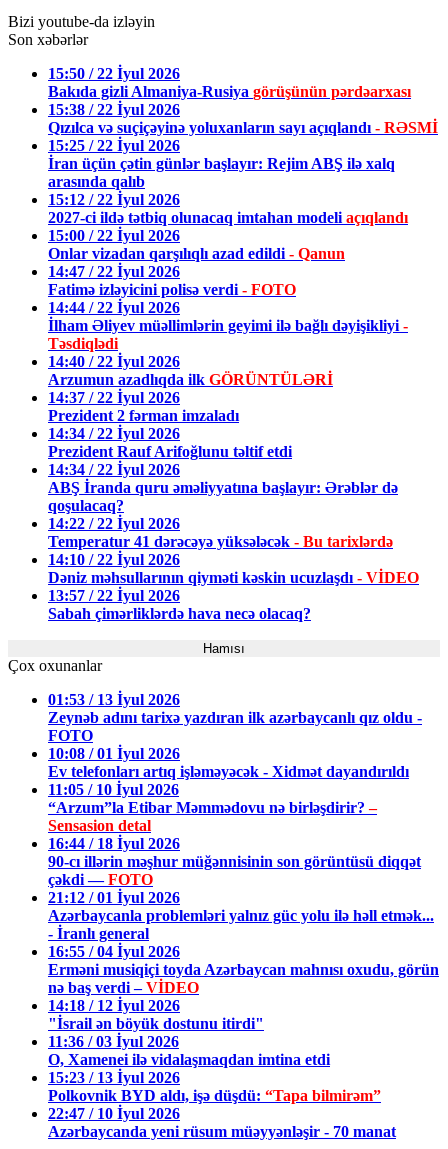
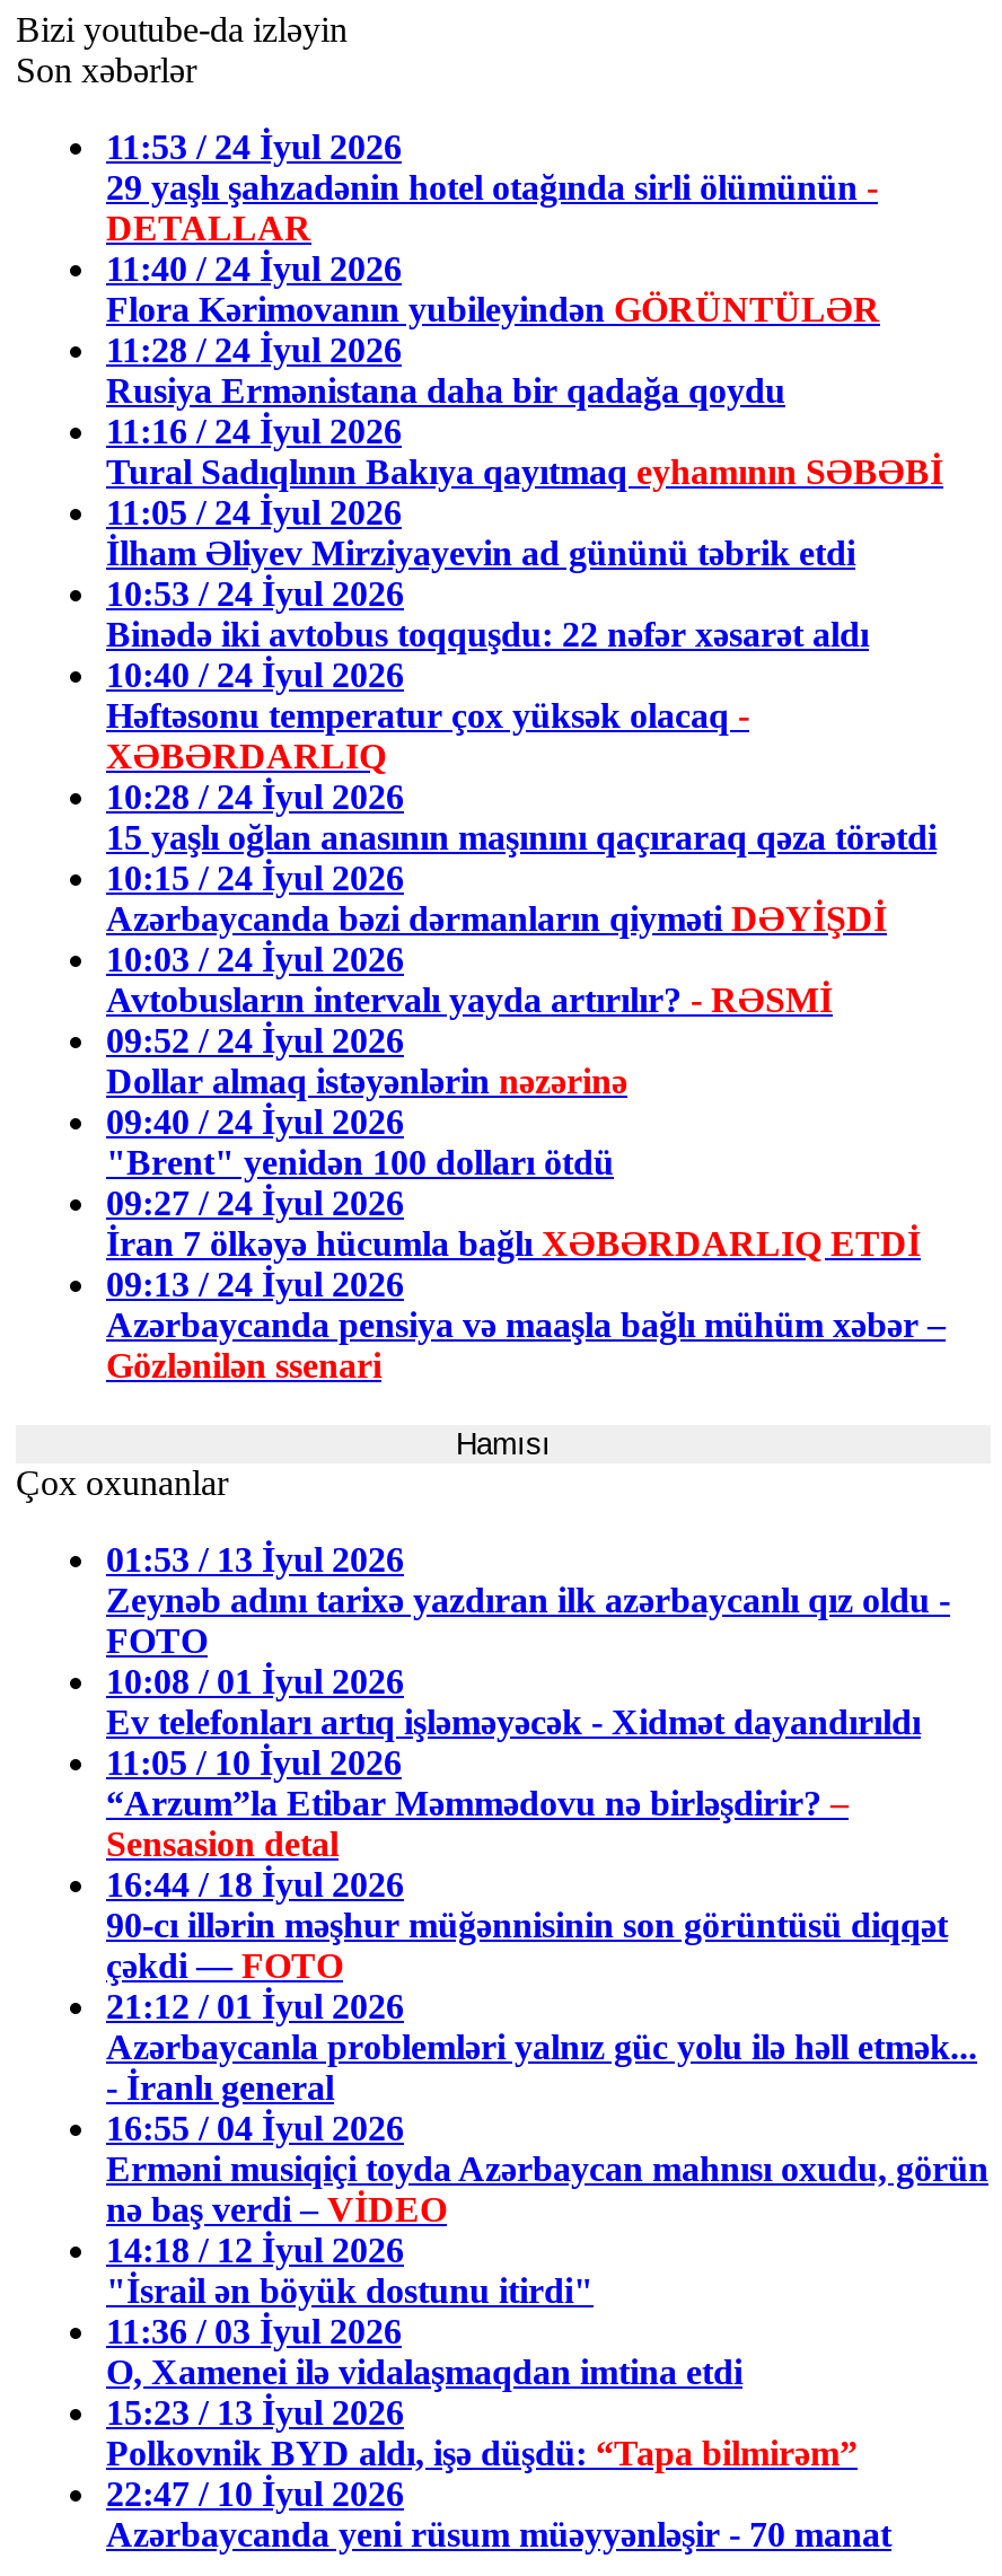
- 15:50 / 22 İyul 2026
- Bakıda gizli Almaniya-Rusiya görüşünün pərdəarxası
- 15:38 / 22 İyul 2026
- Qızılca və suçiçəyinə yoluxanların sayı açıqlandı - RƏSMİ
- 15:25 / 22 İyul 2026
- İran üçün çətin günlər başlayır: Rejim ABŞ ilə xalq
- arasında qalıb
- 15:12 / 22 İyul 2026
- 2027-ci ildə tətbiq olunacaq imtahan modeli açıqlandı
- 15:00 / 22 İyul 2026
- Onlar vizadan qarşılıqlı azad edildi - Qanun
- 14:47 / 22 İyul 2026
- Fatimə izləyicini polisə verdi - FOTO
- 14:44 / 22 İyul 2026
- İlham Əliyev müəllimlərin geyimi ilə bağlı dəyişikliyi -
- Təsdiqlədi
- 14:40 / 22 İyul 2026
- Arzumun azadlıqda ilk GÖRÜNTÜLƏRİ
- 14:37 / 22 İyul 2026
- Prezident 2 fərman imzaladı
- 14:34 / 22 İyul 2026
- Prezident Rauf Arifoğlunu təltif etdi
- 14:34 / 22 İyul 2026
- ABŞ İranda quru əməliyyatına başlayır: Ərəblər də
- qoşulacaq?
- 14:22 / 22 İyul 2026
- Temperatur 41 dərəcəyə yüksələcək - Bu tarixlərdə
- 14:10 / 22 İyul 2026
- Dəniz məhsullarının qiyməti kəskin ucuzlaşdı - VİDEO
- 13:57 / 22 İyul 2026
- Sabah çimərliklərdə hava necə olacaq?
+ 11:53 / 24 İyul 2026
+ 29 yaşlı şahzadənin hotel otağında sirli ölümünün -
+ DETALLAR
+ 11:40 / 24 İyul 2026
+ Flora Kərimovanın yubileyindən GÖRÜNTÜLƏR
+ 11:28 / 24 İyul 2026
+ Rusiya Ermənistana daha bir qadağa qoydu
+ 11:16 / 24 İyul 2026
+ Tural Sadıqlının Bakıya qayıtmaq eyhamının SƏBƏBİ
+ 11:05 / 24 İyul 2026
+ İlham Əliyev Mirziyayevin ad gününü təbrik etdi
+ 10:53 / 24 İyul 2026
+ Binədə iki avtobus toqquşdu: 22 nəfər xəsarət aldı
+ 10:40 / 24 İyul 2026
+ Həftəsonu temperatur çox yüksək olacaq -
+ XƏBƏRDARLIQ
+ 10:28 / 24 İyul 2026
+ 15 yaşlı oğlan anasının maşınını qaçıraraq qəza törətdi
+ 10:15 / 24 İyul 2026
+ Azərbaycanda bəzi dərmanların qiyməti DƏYİŞDİ
+ 10:03 / 24 İyul 2026
+ Avtobusların intervalı yayda artırılır? - RƏSMİ
+ 09:52 / 24 İyul 2026
+ Dollar almaq istəyənlərin nəzərinə
+ 09:40 / 24 İyul 2026
+ "Brent" yenidən 100 dolları ötdü
+ 09:27 / 24 İyul 2026
+ İran 7 ölkəyə hücumla bağlı XƏBƏRDARLIQ ETDİ
+ 09:13 / 24 İyul 2026
+ Azərbaycanda pensiya və maaşla bağlı mühüm xəbər –
+ Gözlənilən ssenari
